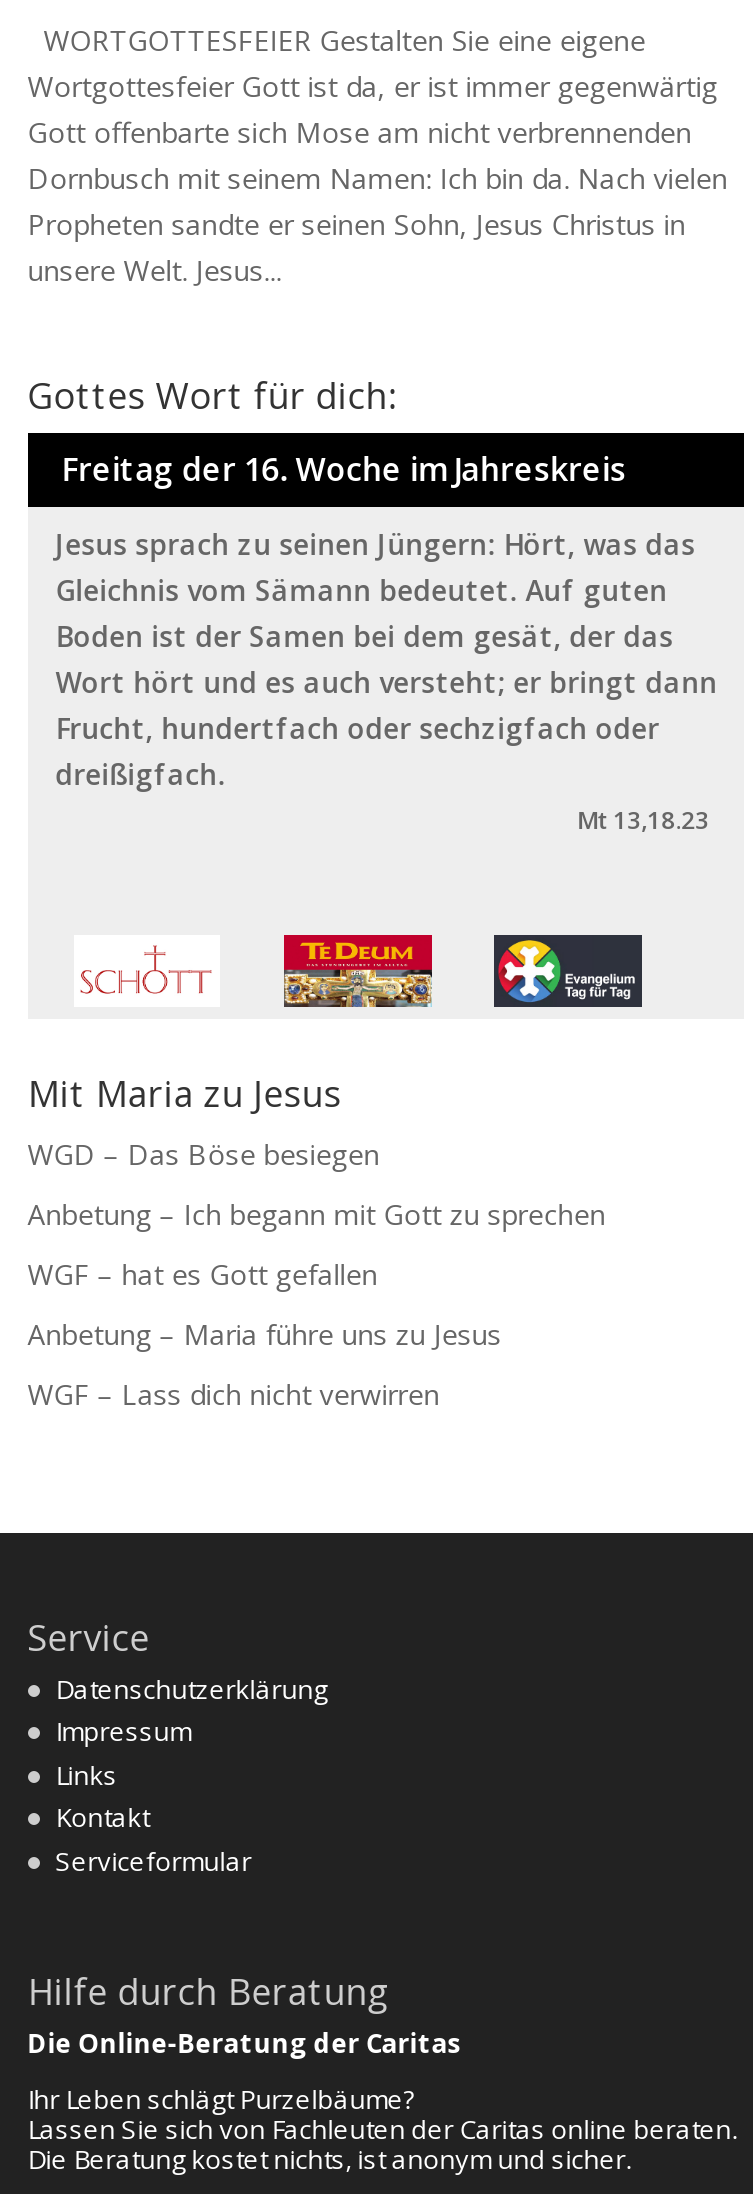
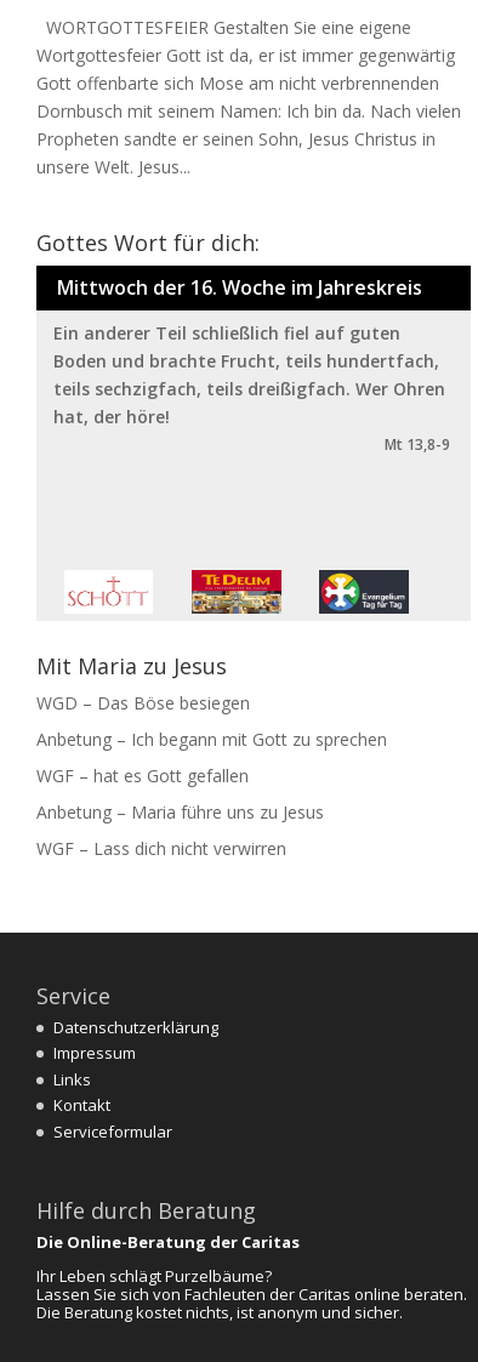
- Freitag der 16. Woche im Jahreskreis
+ Mittwoch der 16. Woche im Jahreskreis

- Jesus sprach zu seinen Jüngern: Hört, was das
- Gleichnis vom Sämann bedeutet. Auf guten
- Boden ist der Samen bei dem gesät, der das
- Wort hört und es auch versteht; er bringt dann
- Frucht, hundertfach oder sechzigfach oder
- dreißigfach.
- Mt 13,18.23
+ Ein anderer Teil schließlich fiel auf guten
+ Boden und brachte Frucht, teils hundertfach,
+ teils sechzigfach, teils dreißigfach. Wer Ohren
+ hat, der höre!
+ Mt 13,8-9
